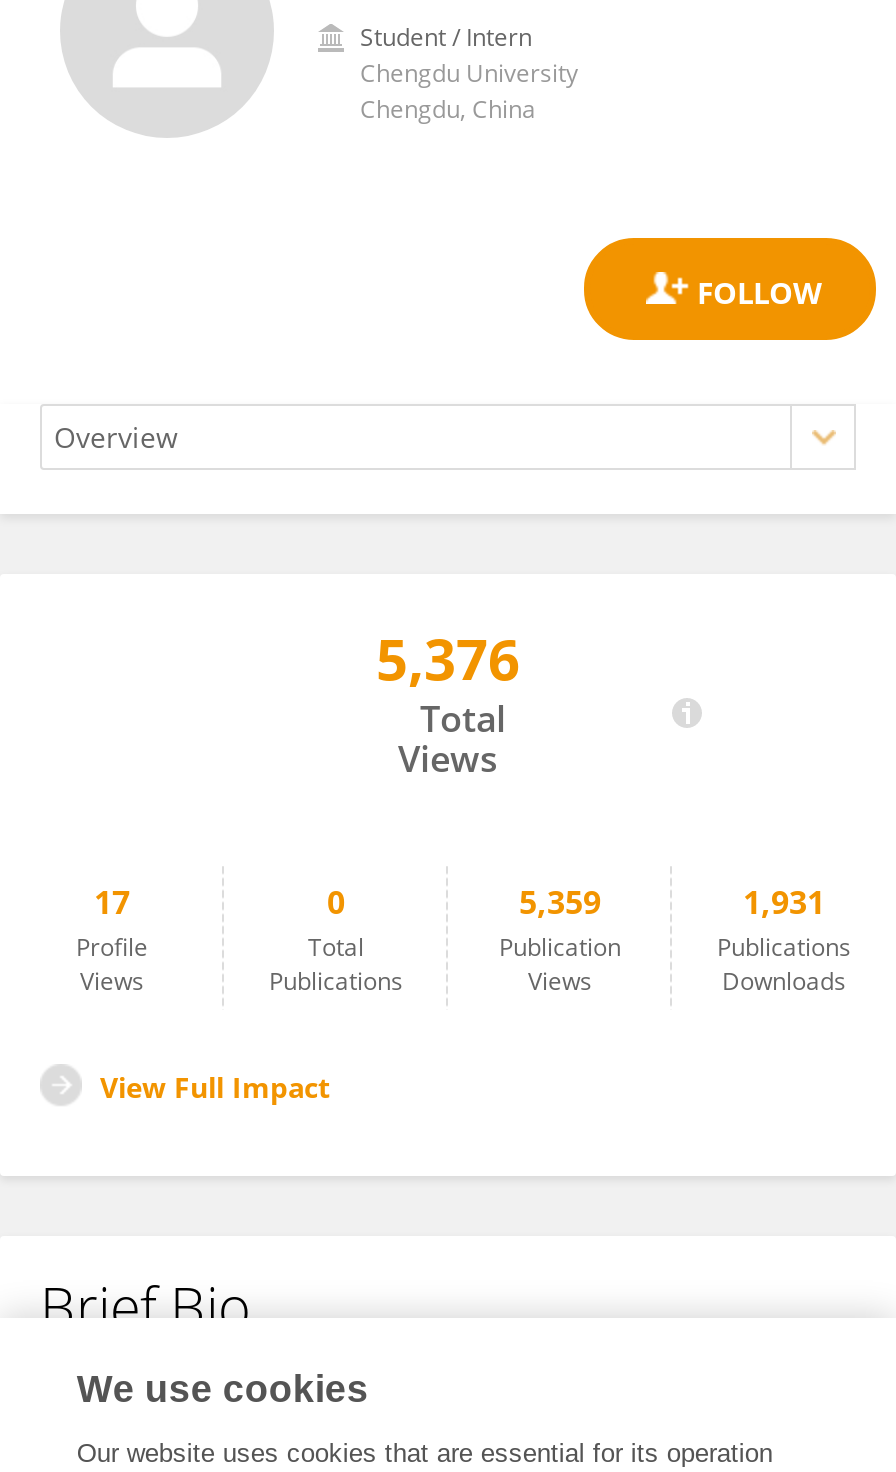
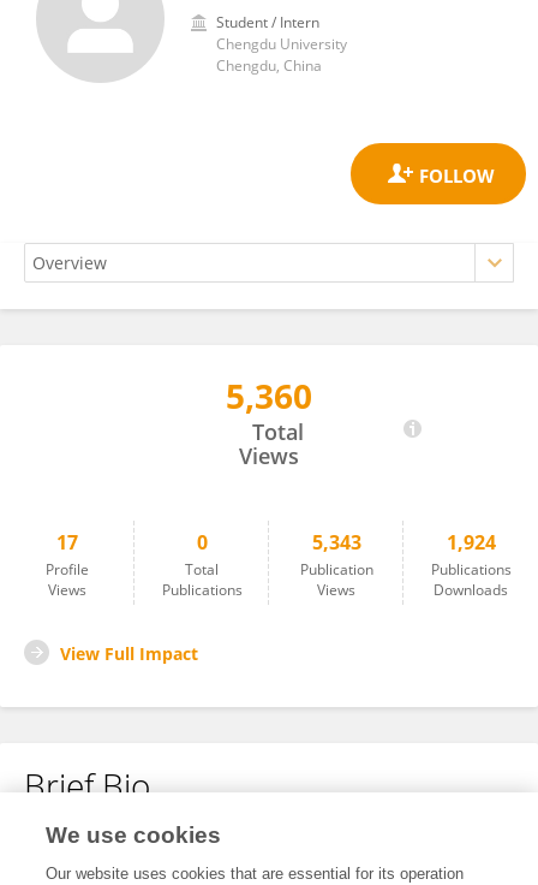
- 5,376
+ 5,360

- 5,359
+ 5,343

- 1,931
+ 1,924
